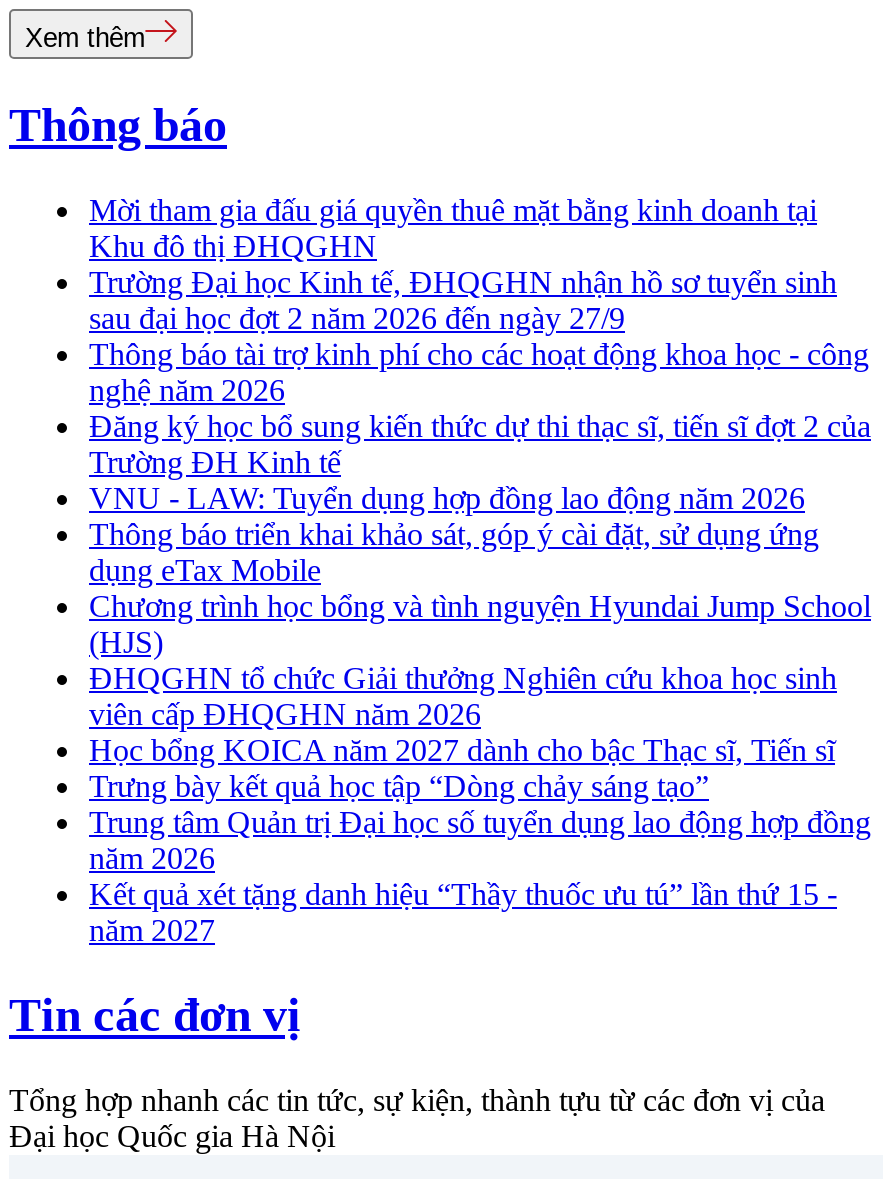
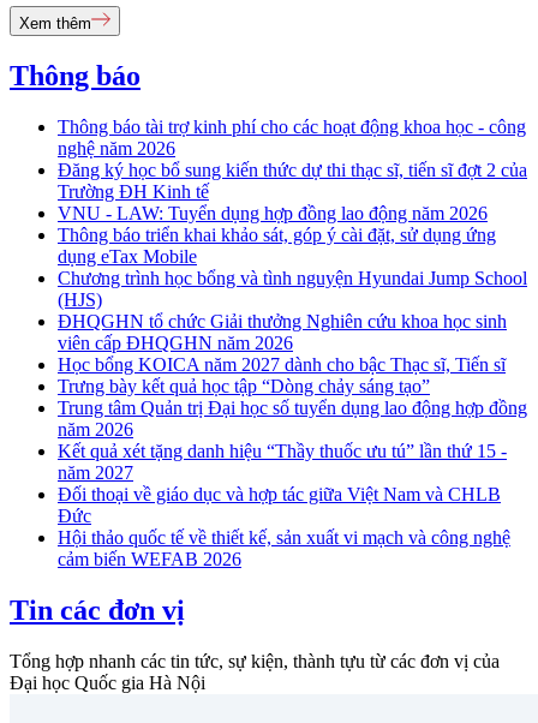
- Mời tham gia đấu giá quyền thuê mặt bằng kinh doanh tại
- Khu đô thị ĐHQGHN
- Trường Đại học Kinh tế, ĐHQGHN nhận hồ sơ tuyển sinh
- sau đại học đợt 2 năm 2026 đến ngày 27/9

moved up: Thông báo tài trợ kinh phí cho các hoạt động khoa học - công | nghệ năm 2026 | Đăng ký học bổ sung kiến thức dự thi thạc sĩ, tiến sĩ đợt 2 của | ... | Kết quả xét tặng danh hiệu “Thầy thuốc ưu tú” lần thứ 15 - | năm 2027

+ Đối thoại về giáo dục và hợp tác giữa Việt Nam và CHLB
+ Đức
+ Hội thảo quốc tế về thiết kế, sản xuất vi mạch và công nghệ
+ cảm biến WEFAB 2026
